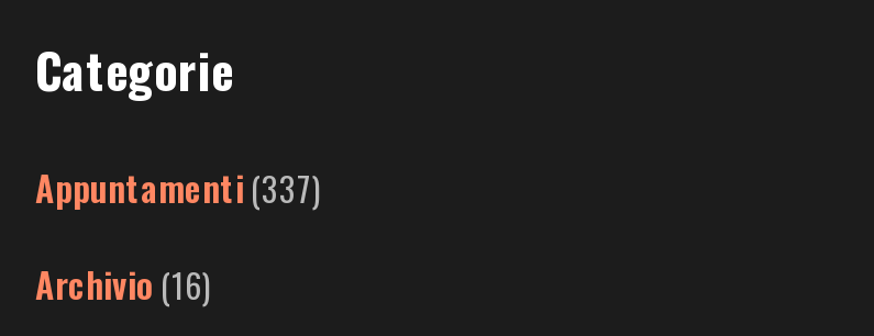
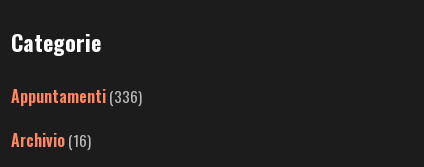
- Appuntamenti (337)
+ Appuntamenti (336)
